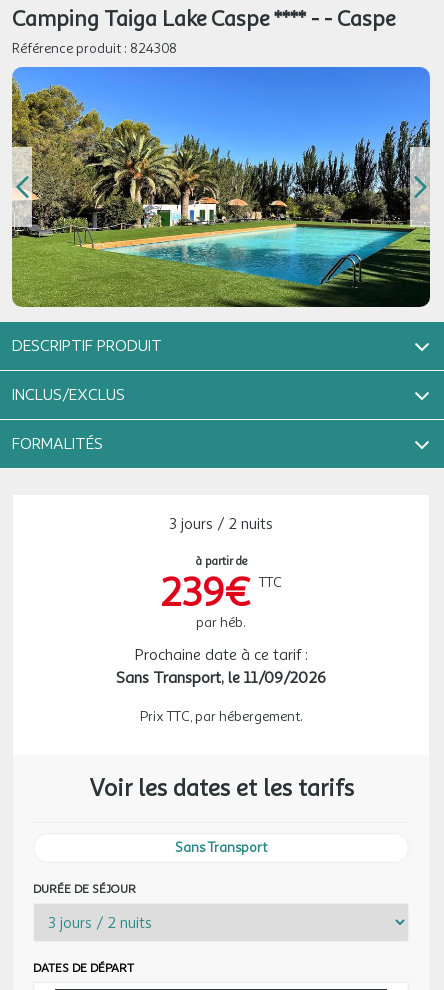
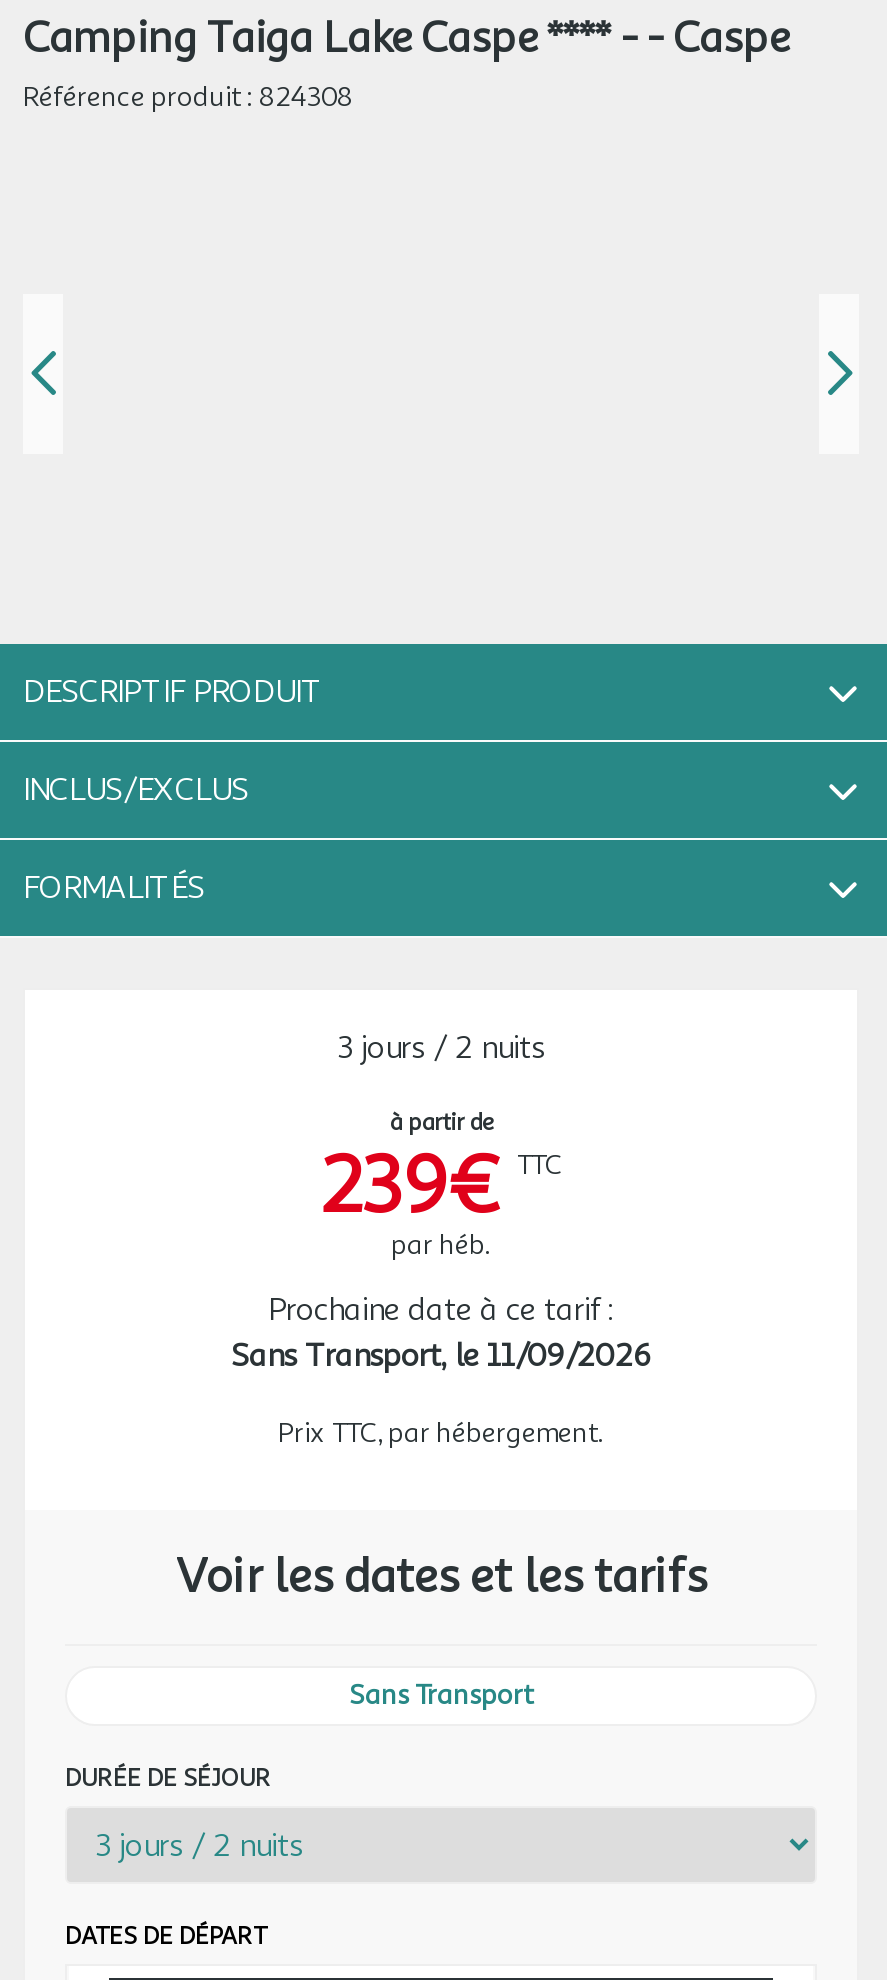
- [image]
